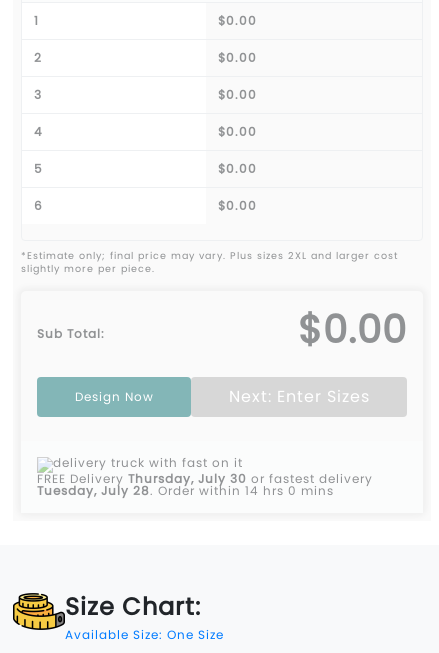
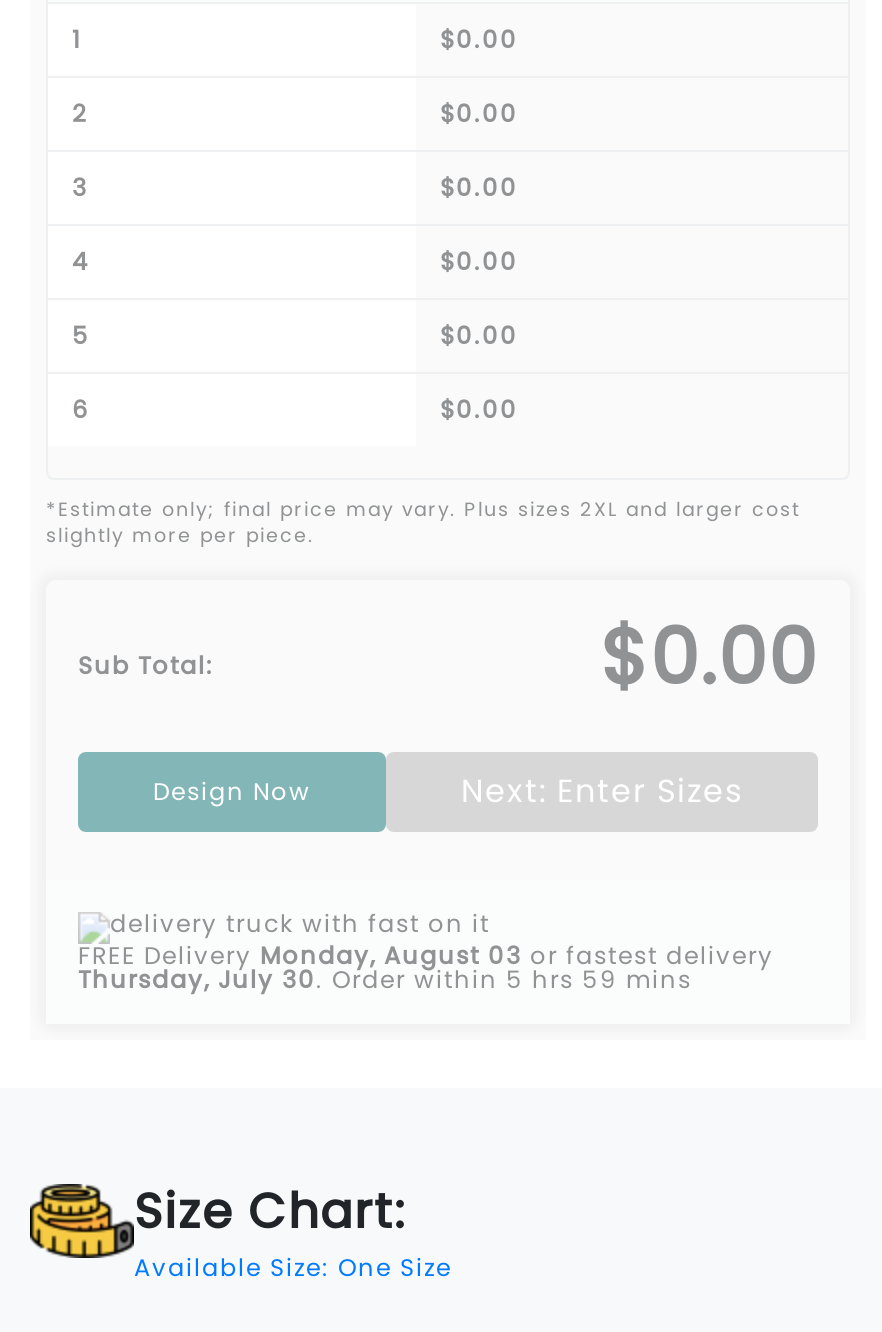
- FREE Delivery Thursday, July 30 or fastest delivery
+ FREE Delivery Monday, August 03 or fastest delivery

- Tuesday, July 28.Order within 14 hrs 0 mins
+ Thursday, July 30.Order within 5 hrs 59 mins
